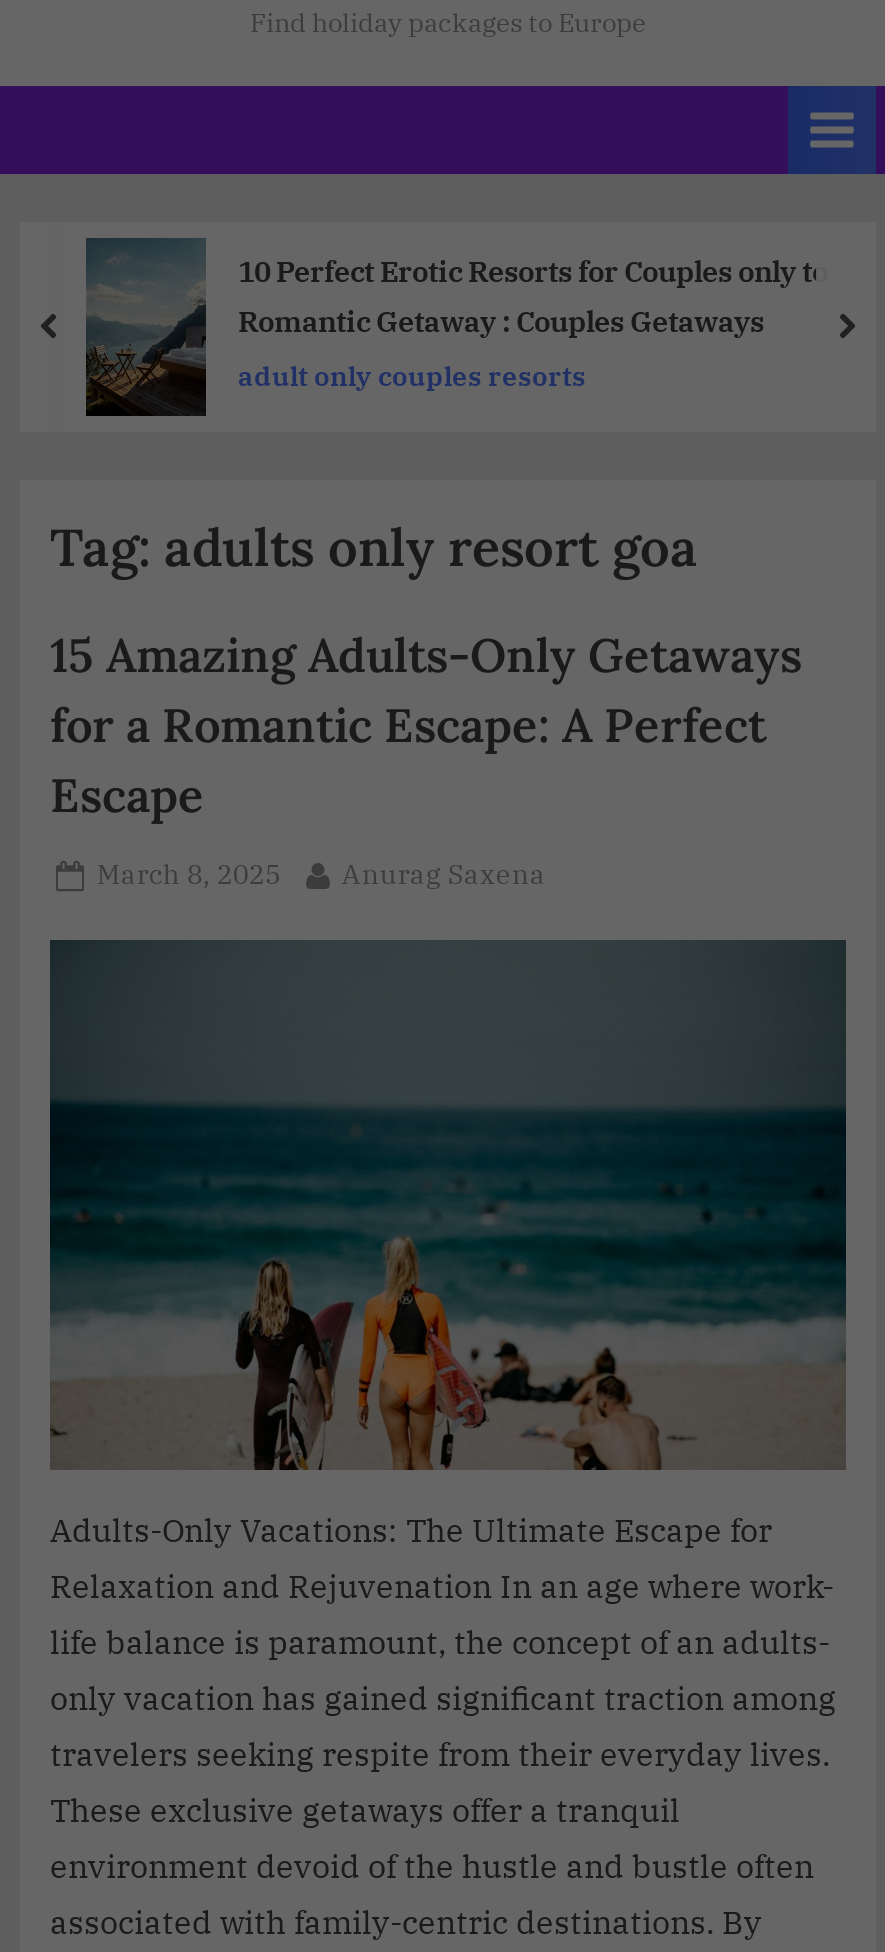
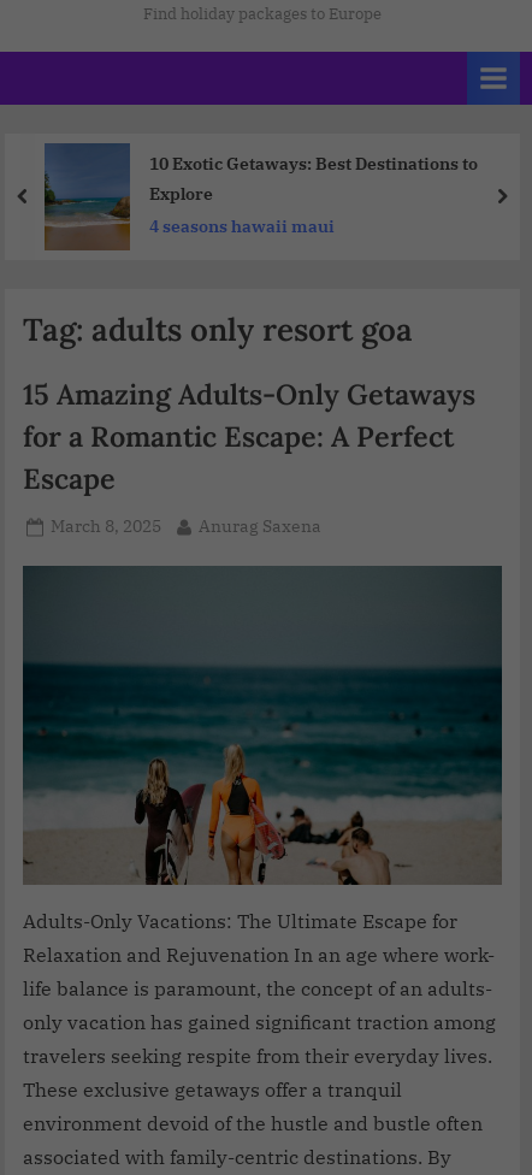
- [image]
- 10 Perfect Erotic Resorts for Couples only to
- Romantic Getaway : Couples Getaways
- adult only couples resorts
+ [image]
+ 10 Exotic Getaways: Best Destinations to
+ Explore
+ 4 seasons hawaii maui
